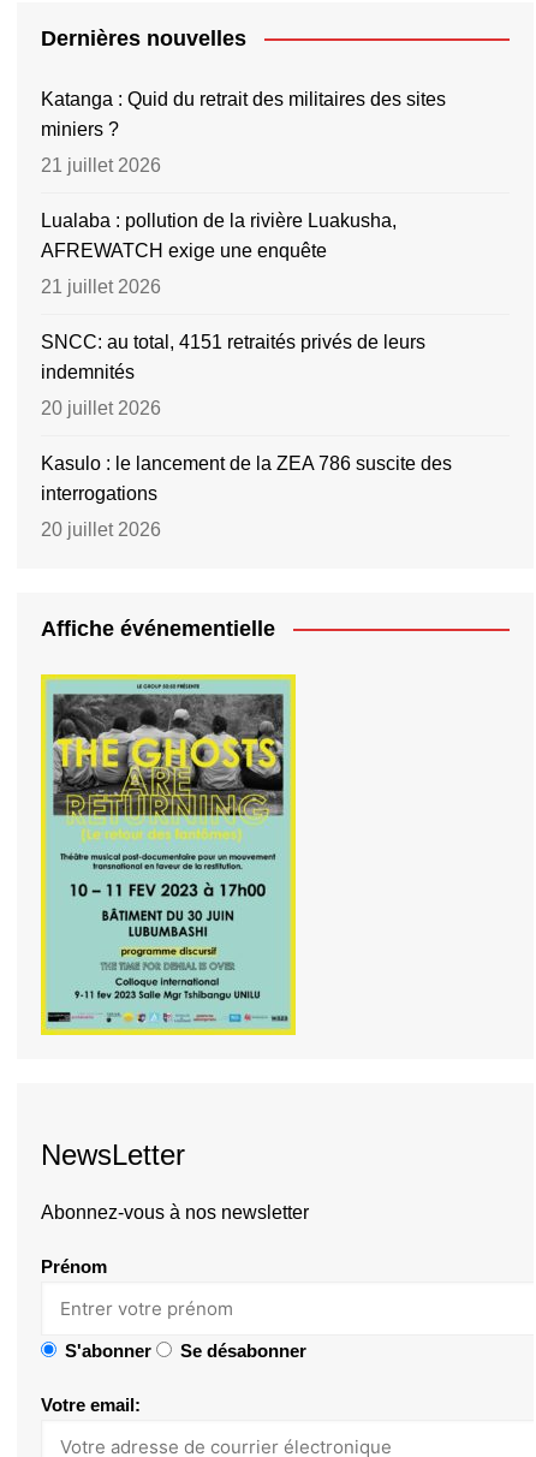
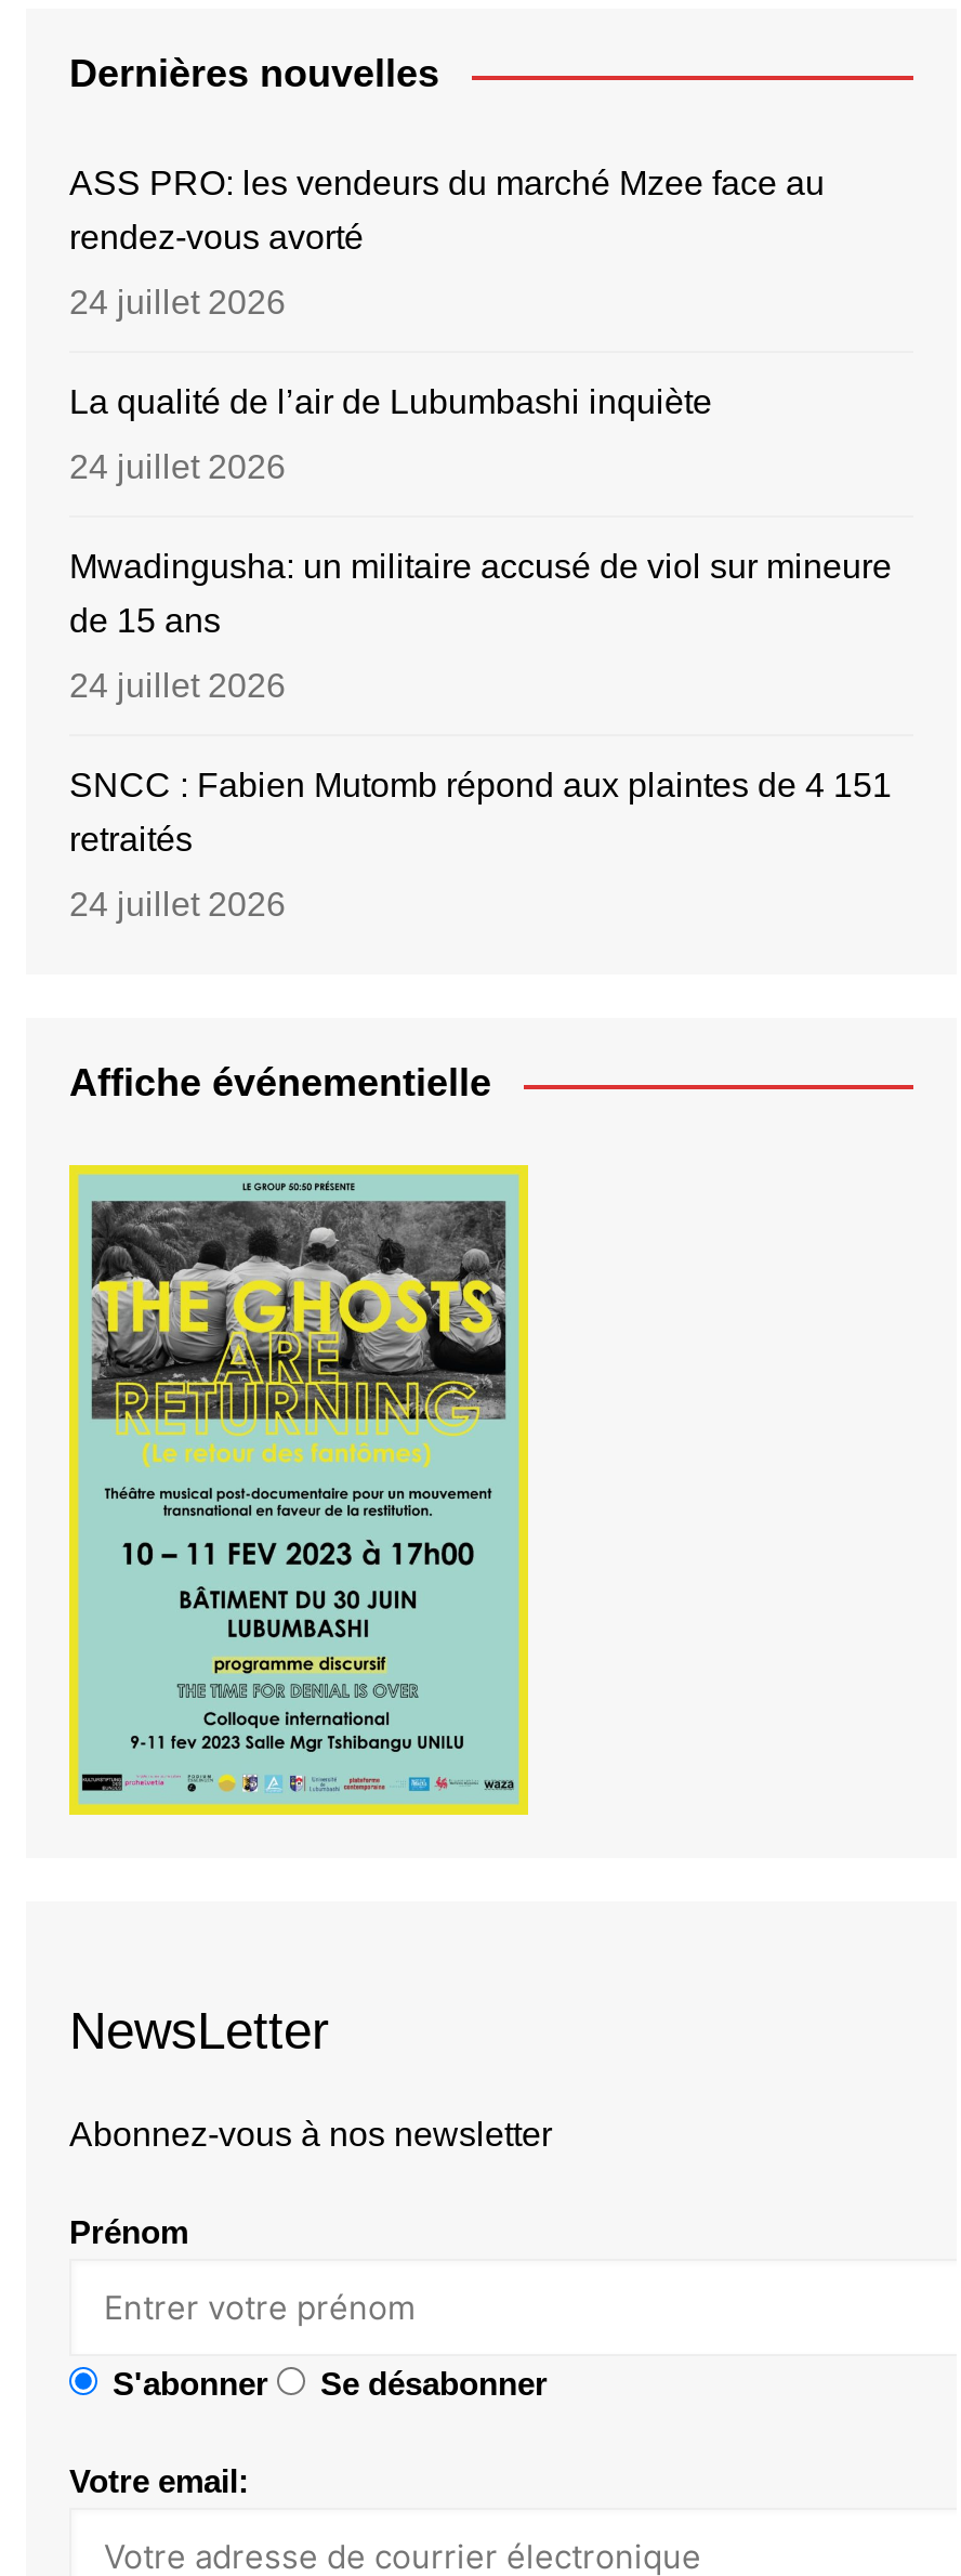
- Katanga : Quid du retrait des militaires des sites
- miniers ?
- 21 juillet 2026
- Lualaba : pollution de la rivière Luakusha,
- AFREWATCH exige une enquête
- 21 juillet 2026
- SNCC: au total, 4151 retraités privés de leurs
- indemnités
- 20 juillet 2026
- Kasulo : le lancement de la ZEA 786 suscite des
- interrogations
- 20 juillet 2026
+ ASS PRO: les vendeurs du marché Mzee face au
+ rendez-vous avorté
+ 24 juillet 2026
+ La qualité de l’air de Lubumbashi inquiète
+ 24 juillet 2026
+ Mwadingusha: un militaire accusé de viol sur mineure
+ de 15 ans
+ 24 juillet 2026
+ SNCC : Fabien Mutomb répond aux plaintes de 4 151
+ retraités
+ 24 juillet 2026
